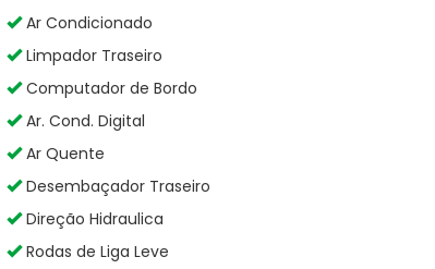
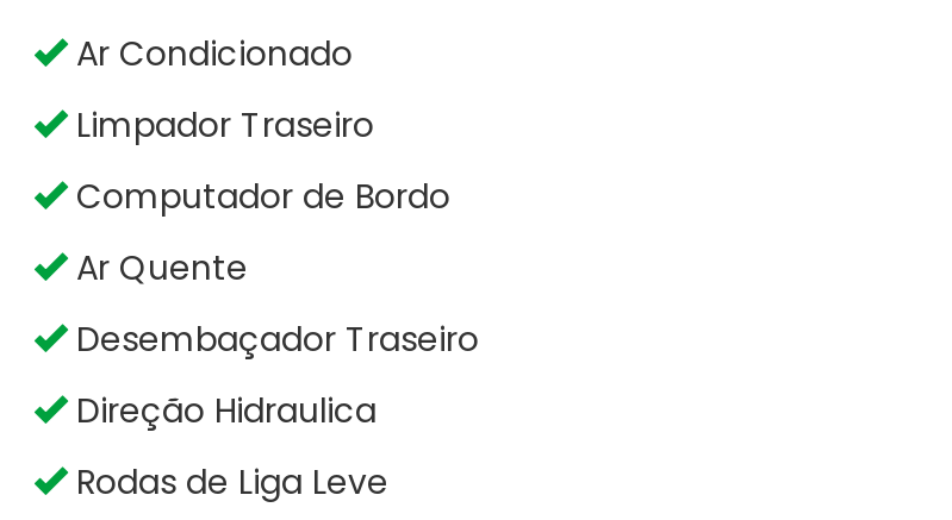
- Ar. Cond. Digital
